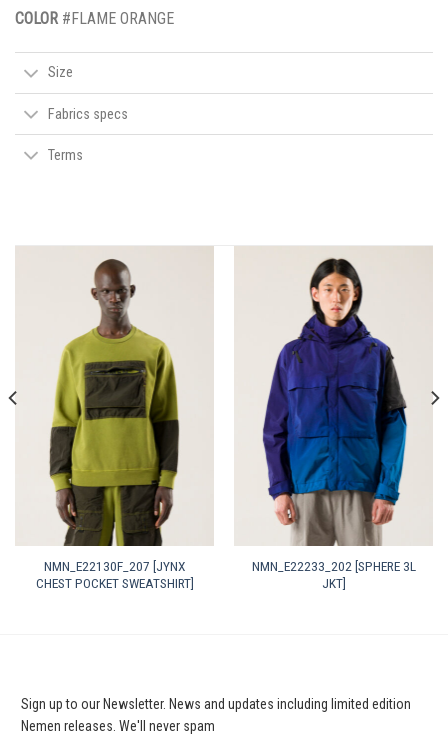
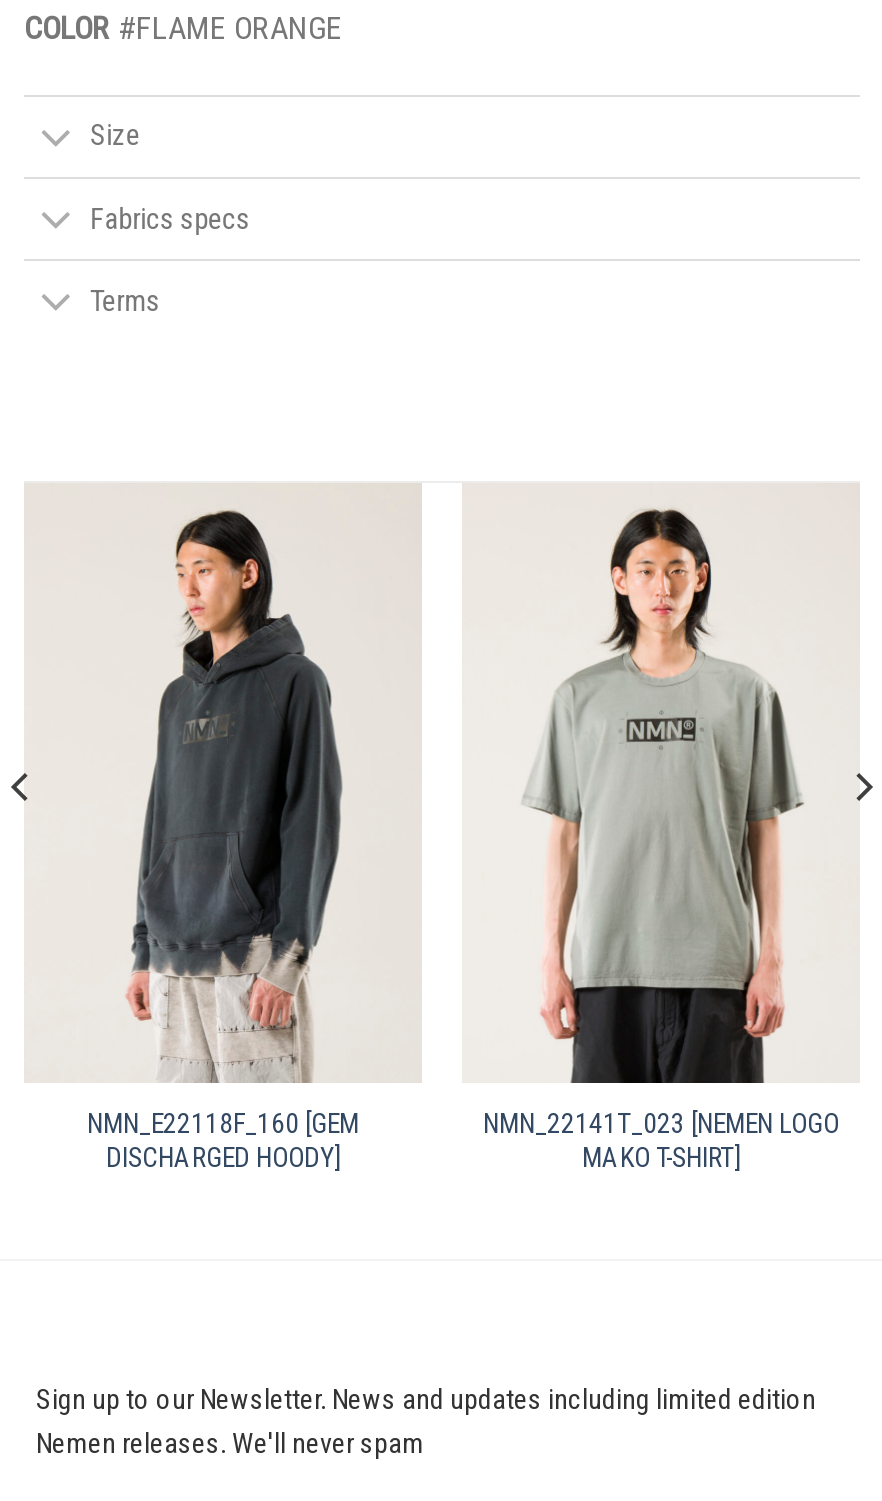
- [image]
- NMN_E22130F_207 [JYNX
- CHEST POCKET SWEATSHIRT]
+ [image]
+ NMN_E22118F_160 [GEM
+ DISCHARGED HOODY]

- [image]
- NMN_E22233_202 [SPHERE 3L
- JKT]
+ [image]
+ NMN_22141T_023 [NEMEN LOGO
+ MAKO T-SHIRT]
